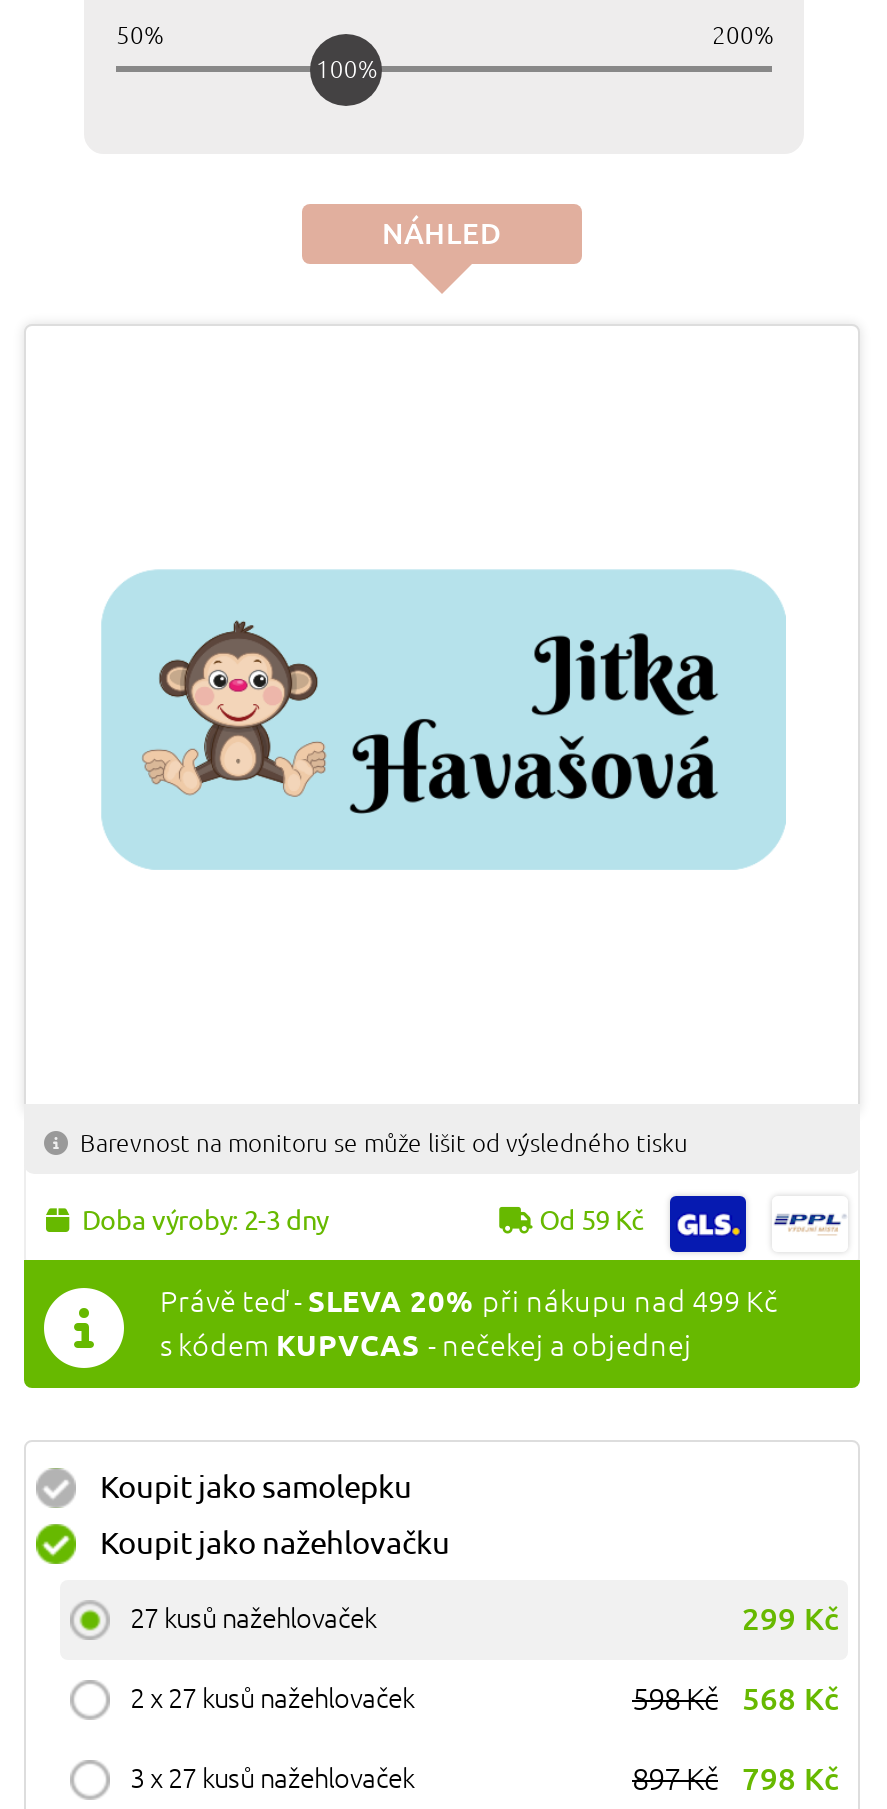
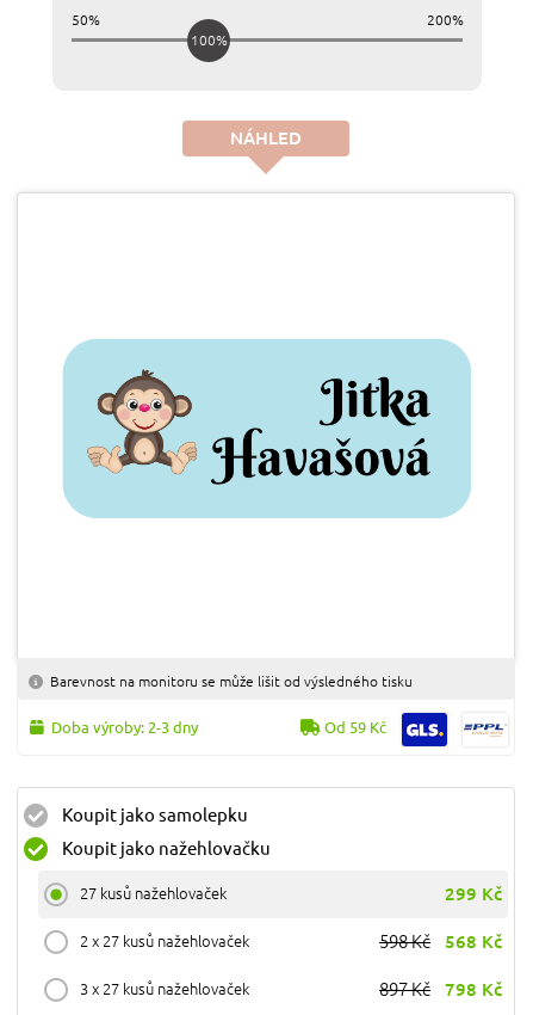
- [image]
- Právě teď - SLEVA 20% při nákupu nad 499 Kč
- s kódem KUPVCAS - nečekej a objednej
